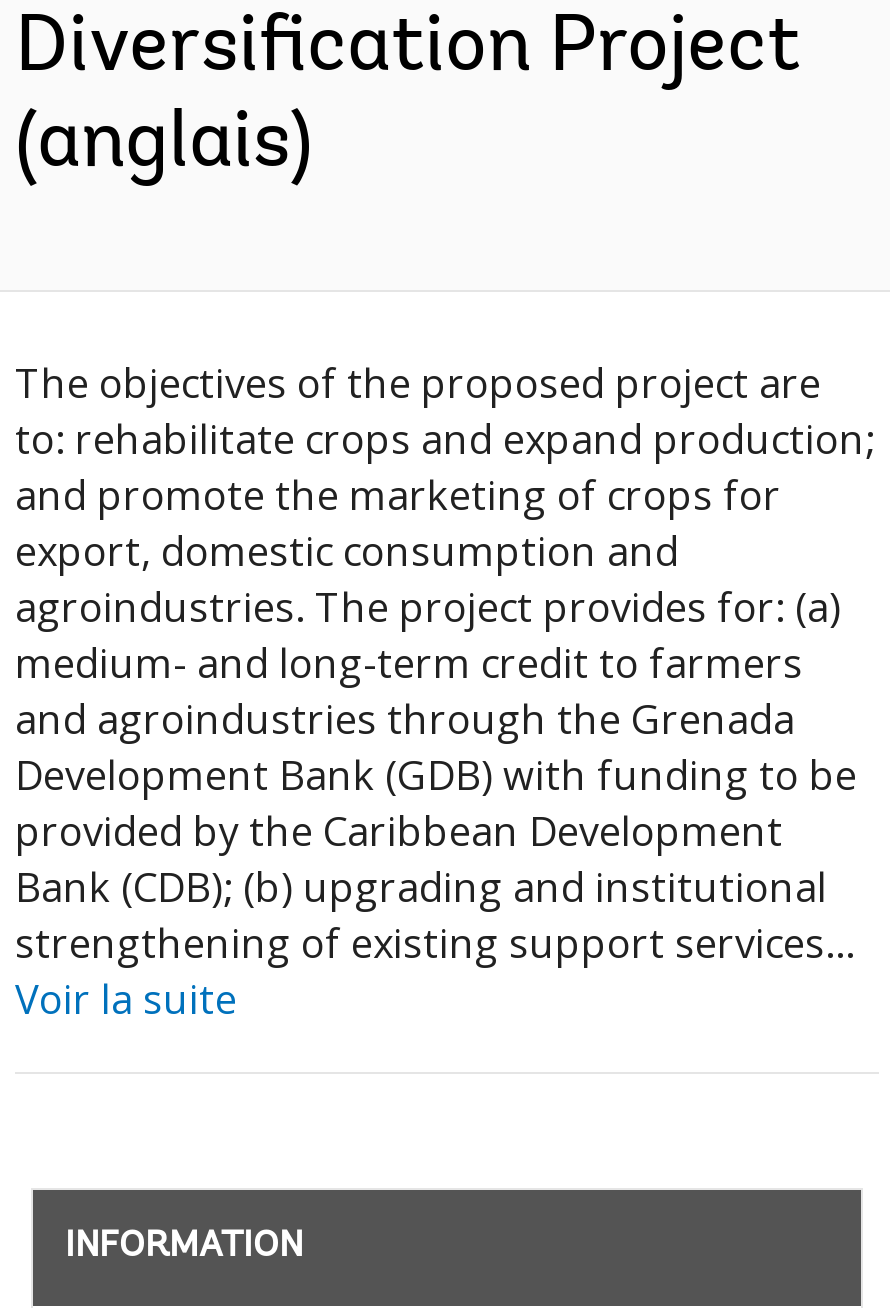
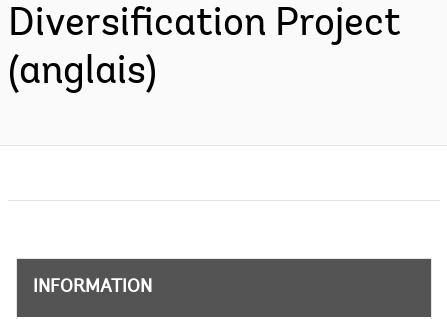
- The objectives of the proposed project are
- to: rehabilitate crops and expand production;
- and promote the marketing of crops for
- export, domestic consumption and
- agroindustries. The project provides for: (a)
- medium- and long-term credit to farmers
- and agroindustries through the Grenada
- Development Bank (GDB) with funding to be
- provided by the Caribbean Development
- Bank (CDB); (b) upgrading and institutional
- strengthening of existing support services...
- Voir la suite
